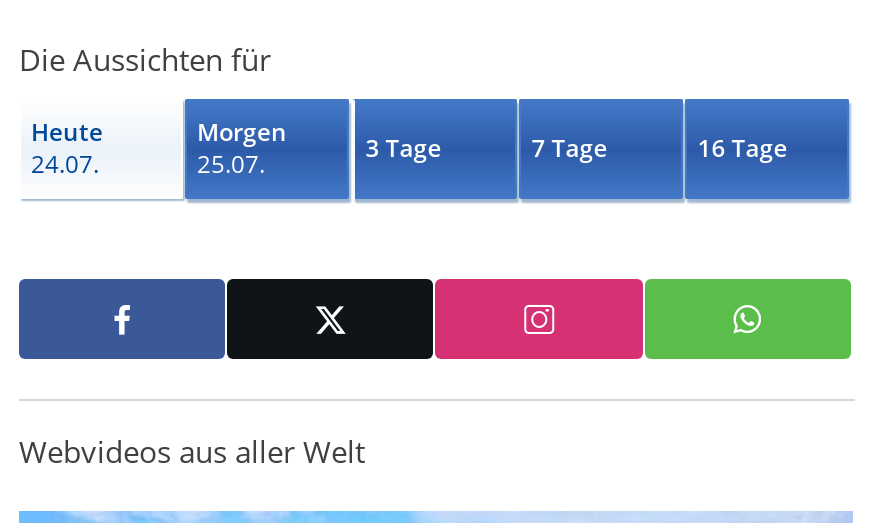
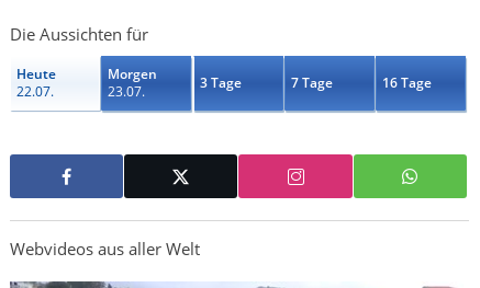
- 24.07.
+ 22.07.

- 25.07.
+ 23.07.
